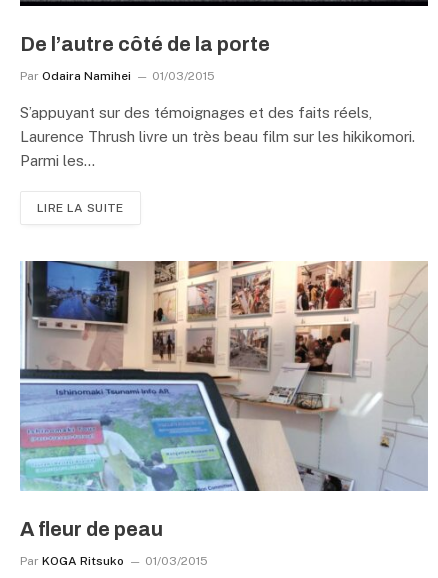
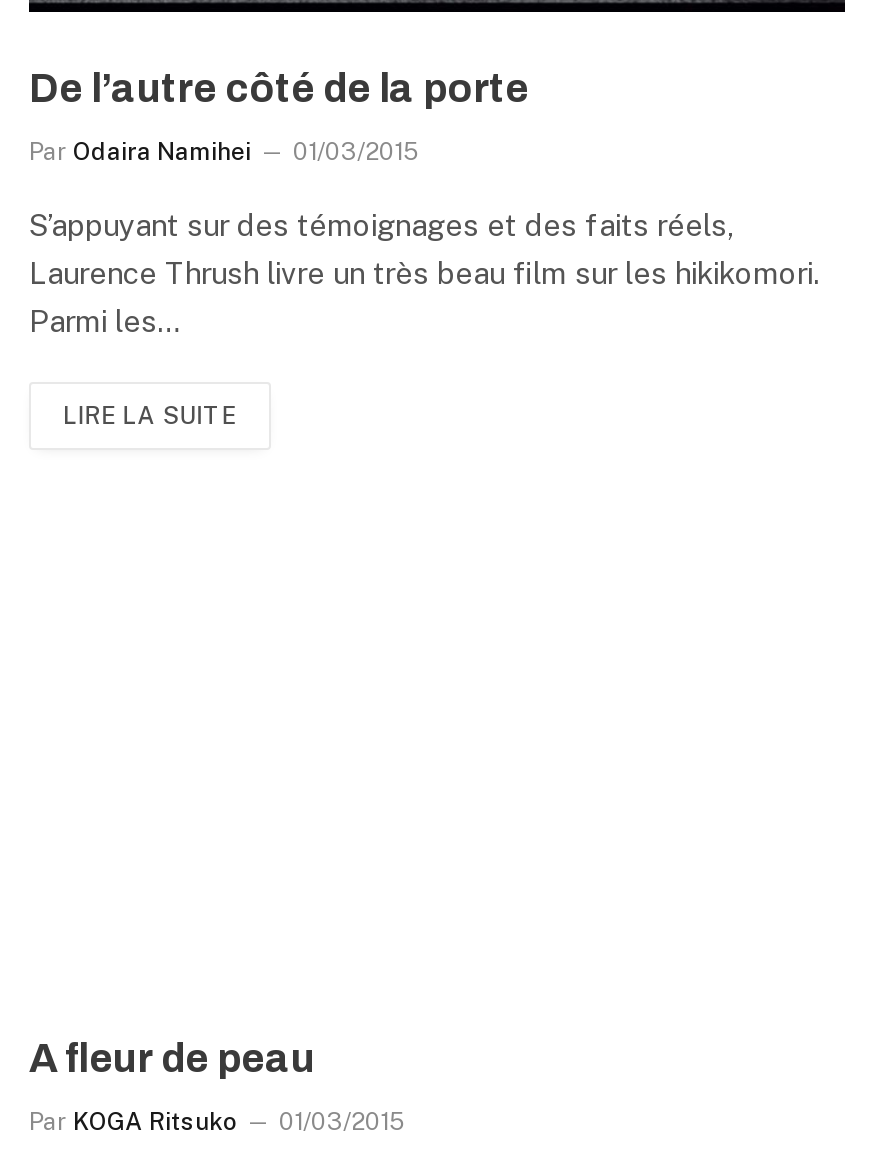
- [image]
